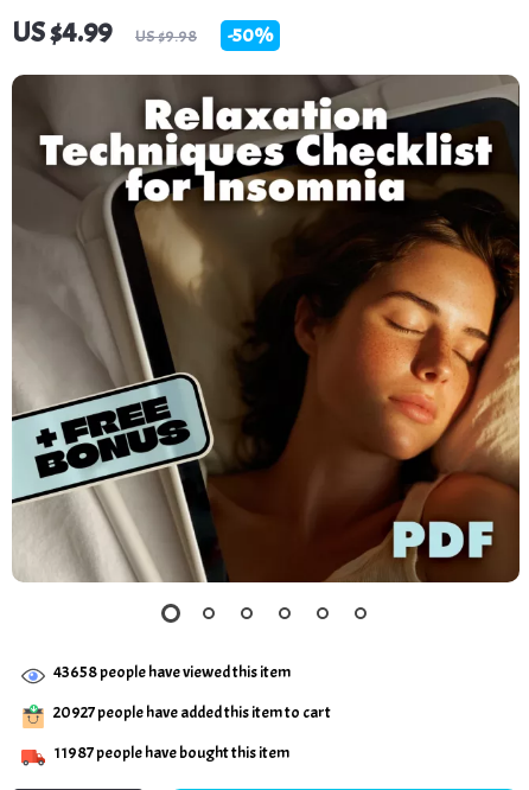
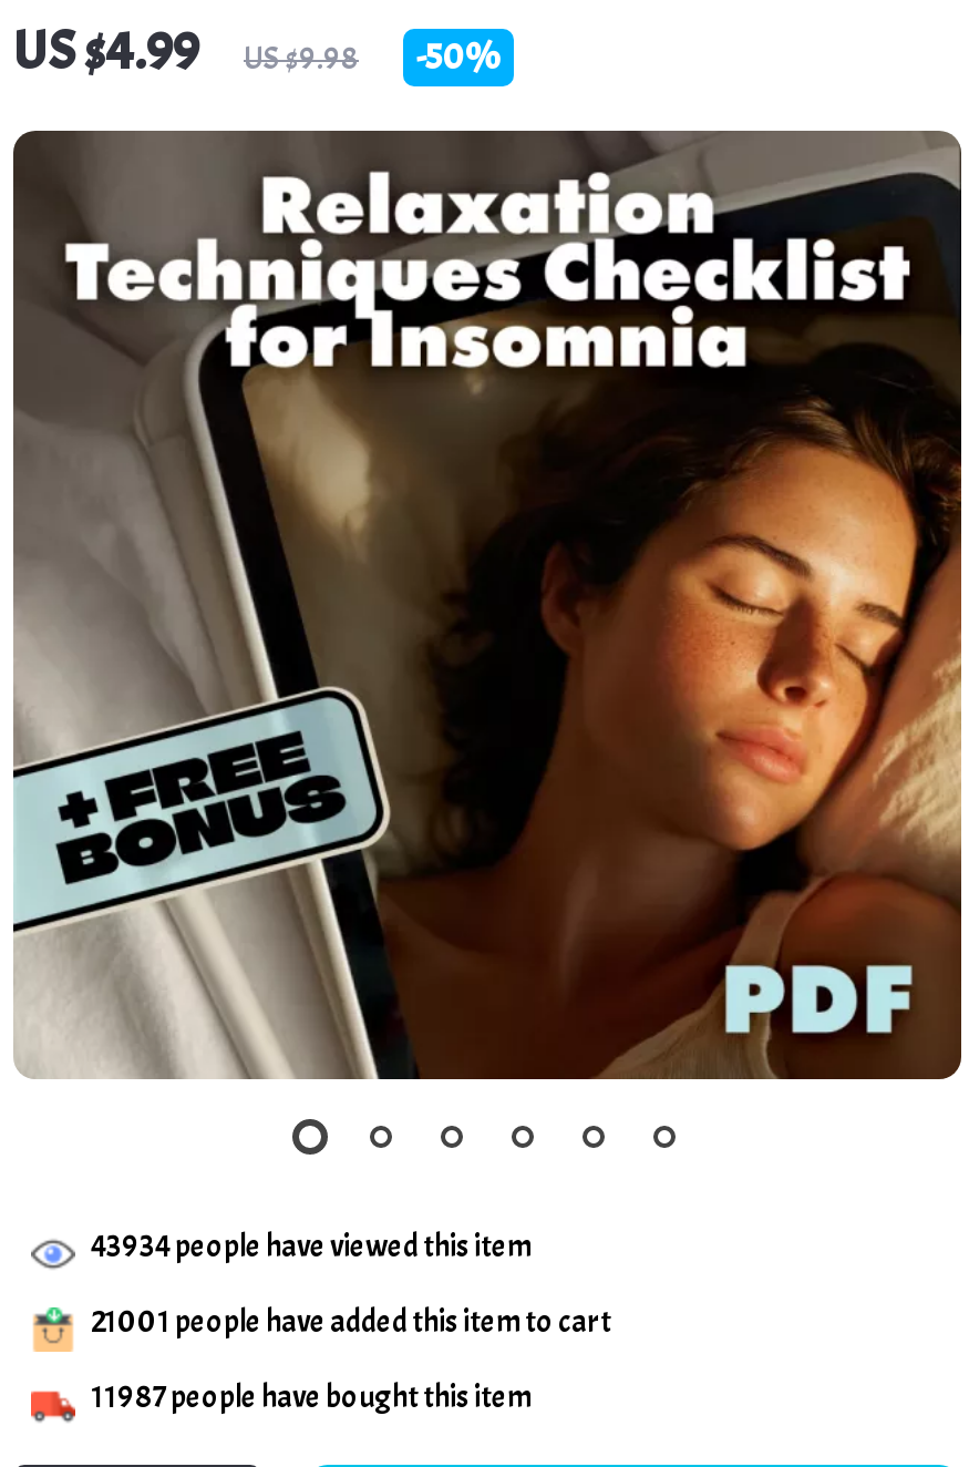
- 43658 people have viewed this item
+ 43934 people have viewed this item

- 20927 people have added this item to cart
+ 21001 people have added this item to cart
